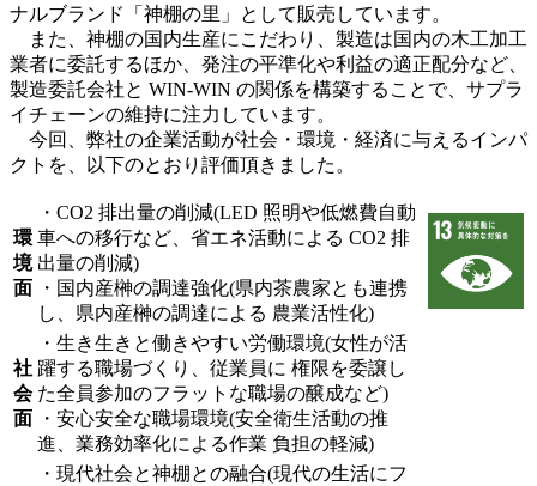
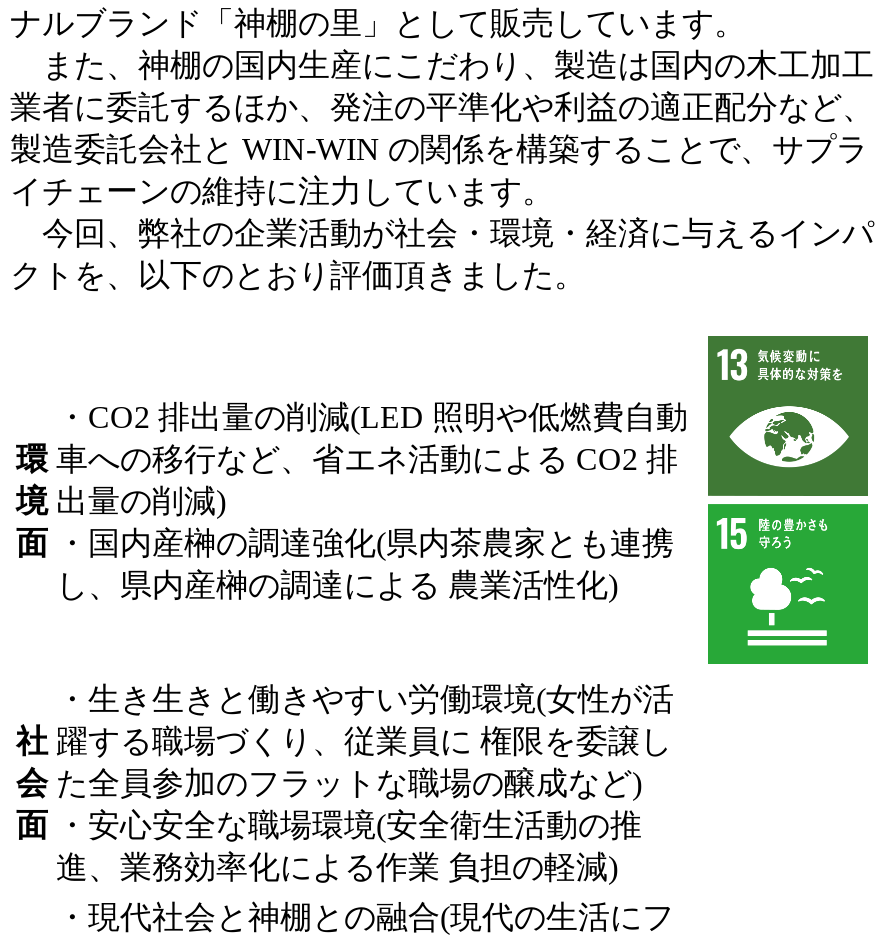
- [image]
+ [image]

- [image]
+ [image]
